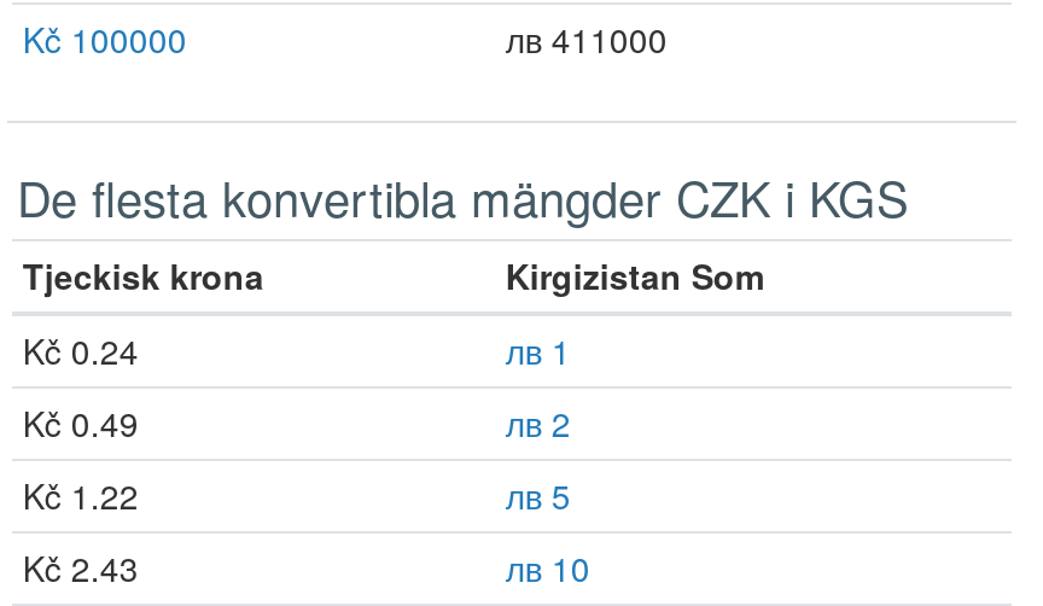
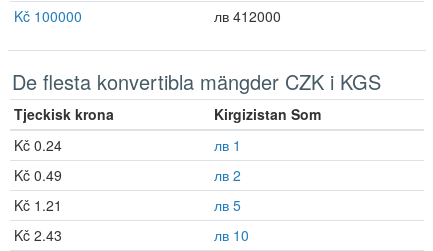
- лв 411000
+ лв 412000

- Kč 1.22
+ Kč 1.21
